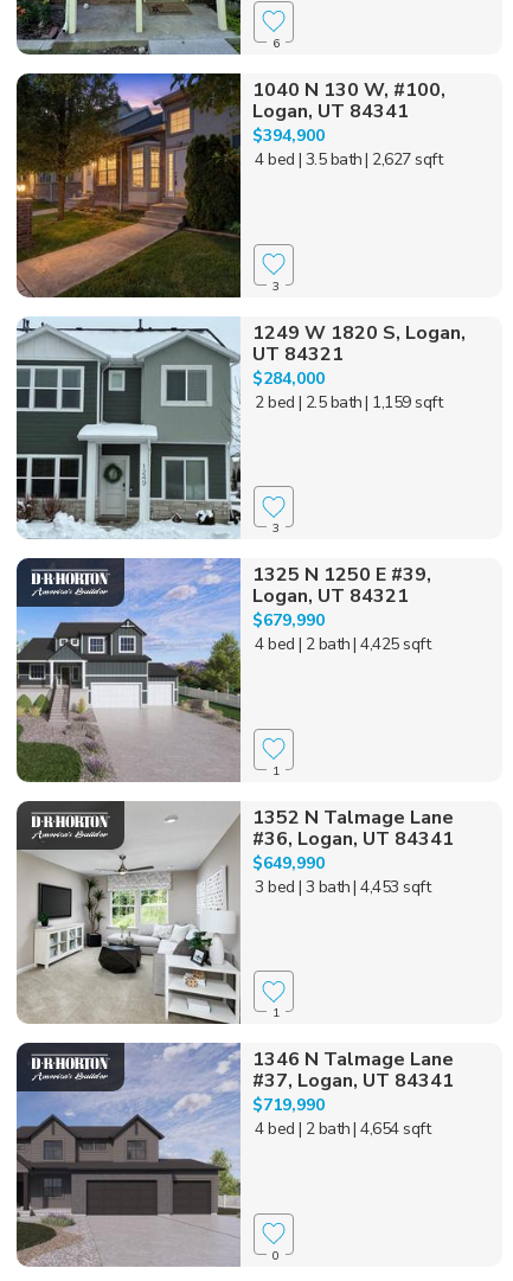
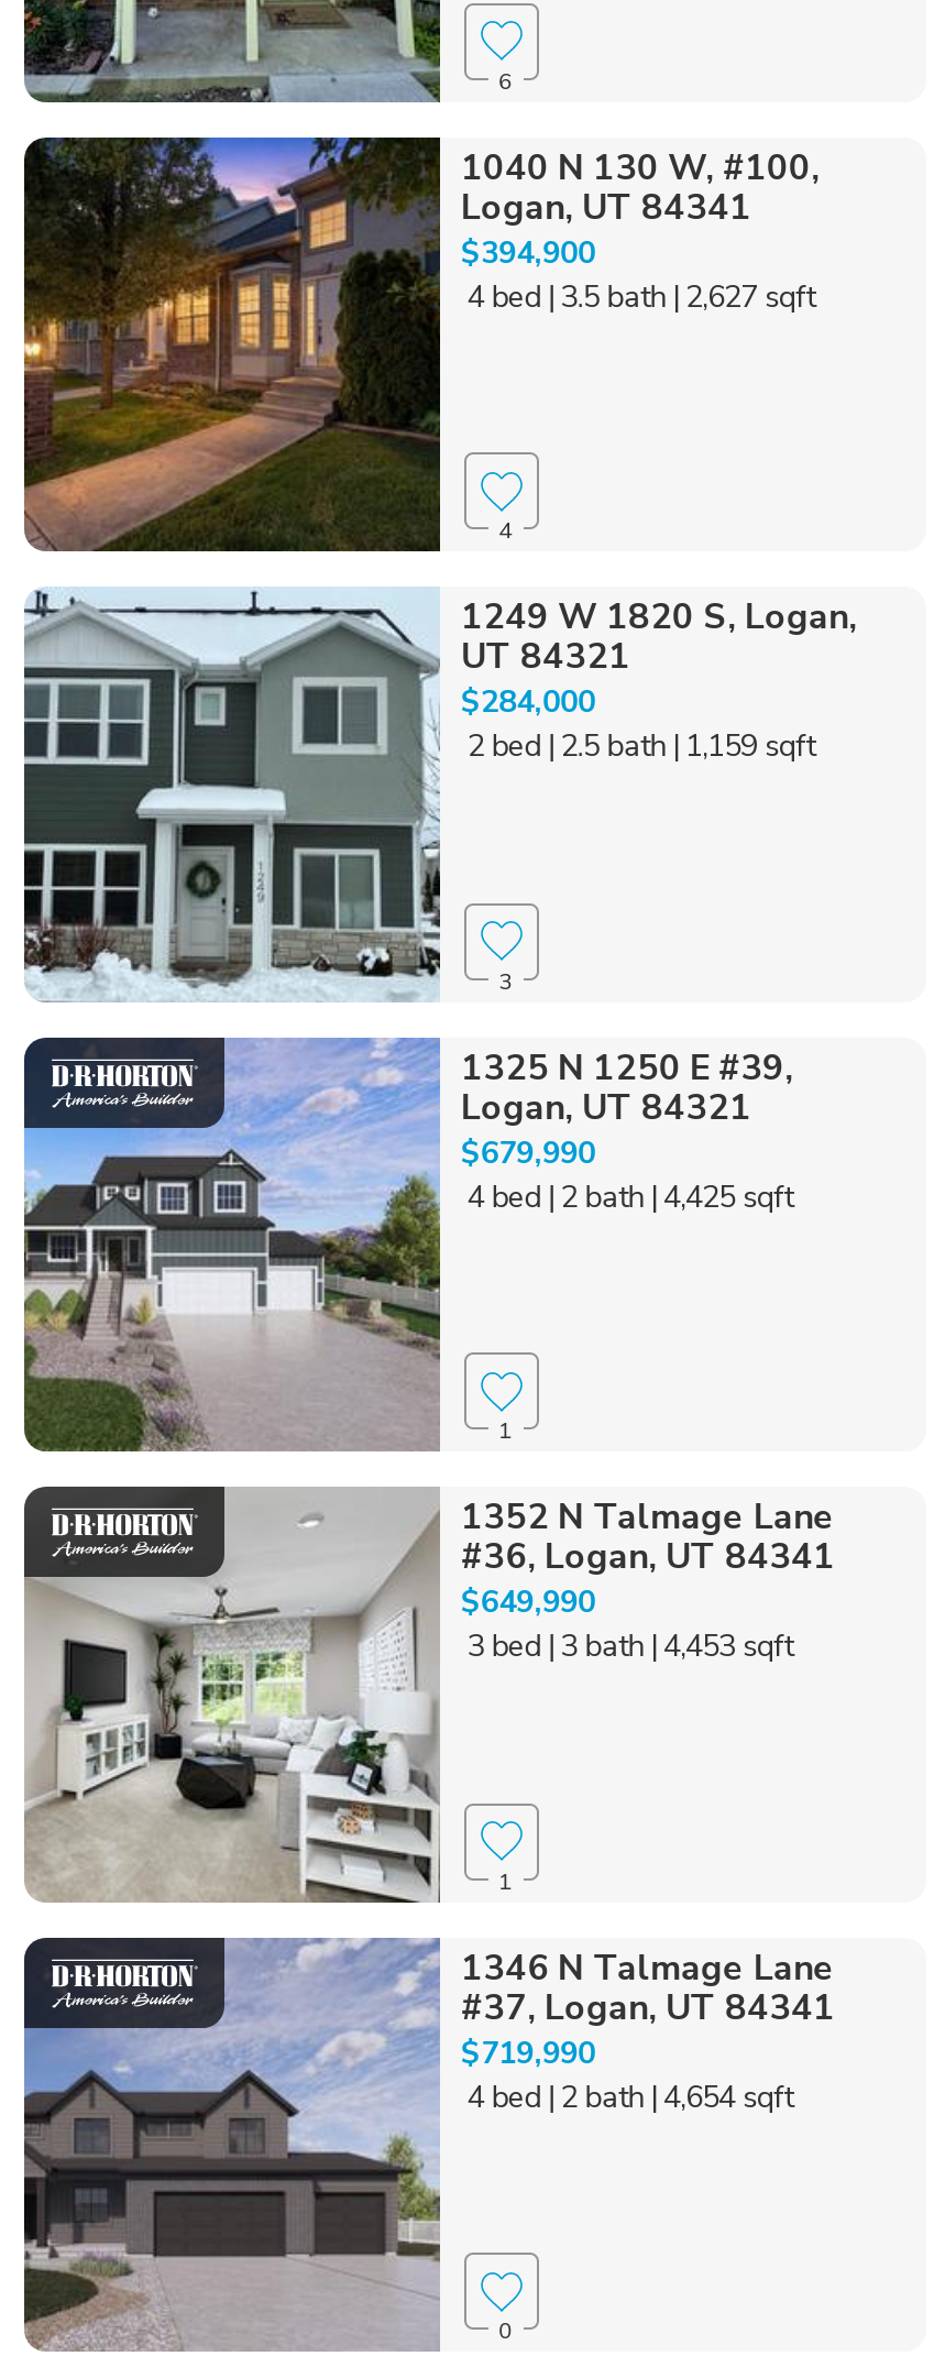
- 3
+ 4
